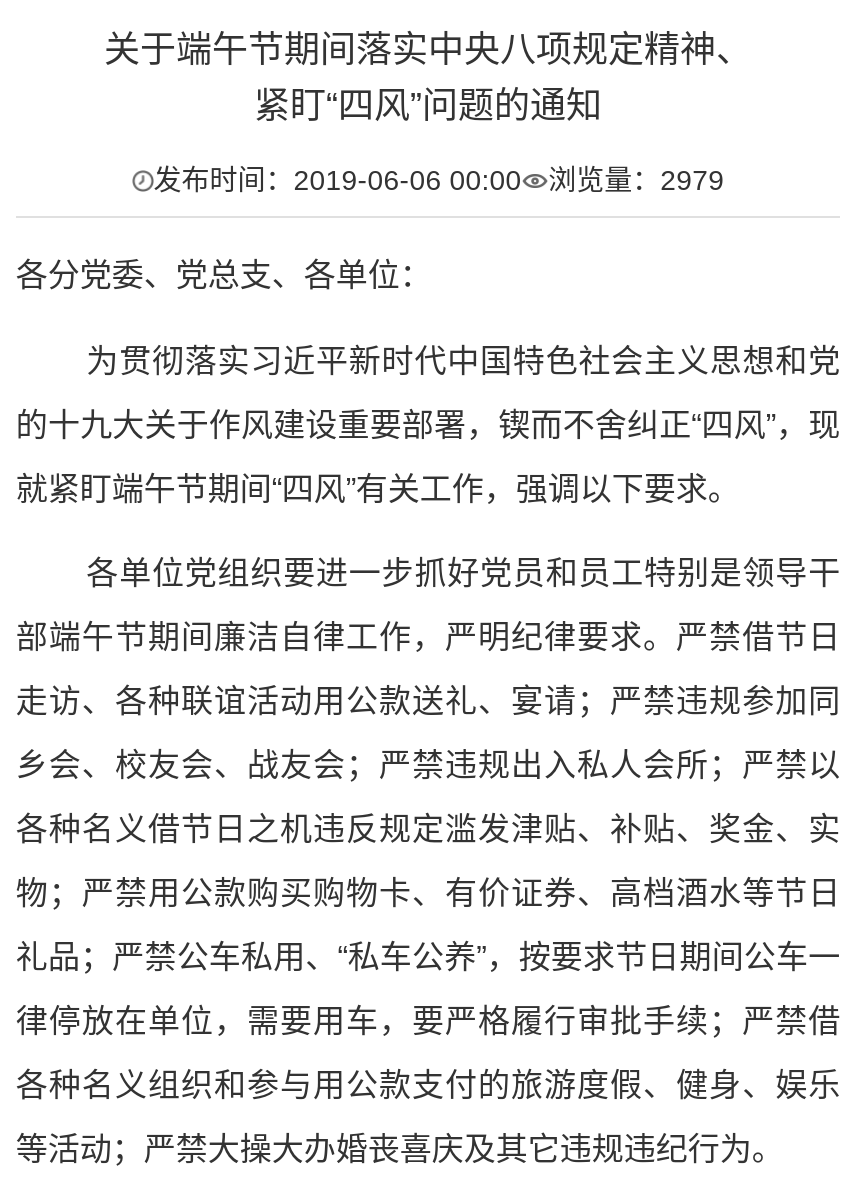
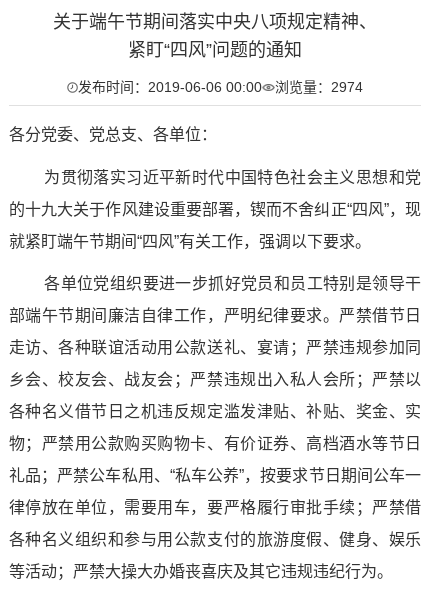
- 发布时间：2019-06-06 00:00 浏览量：2979
+ 发布时间：2019-06-06 00:00 浏览量：2974
